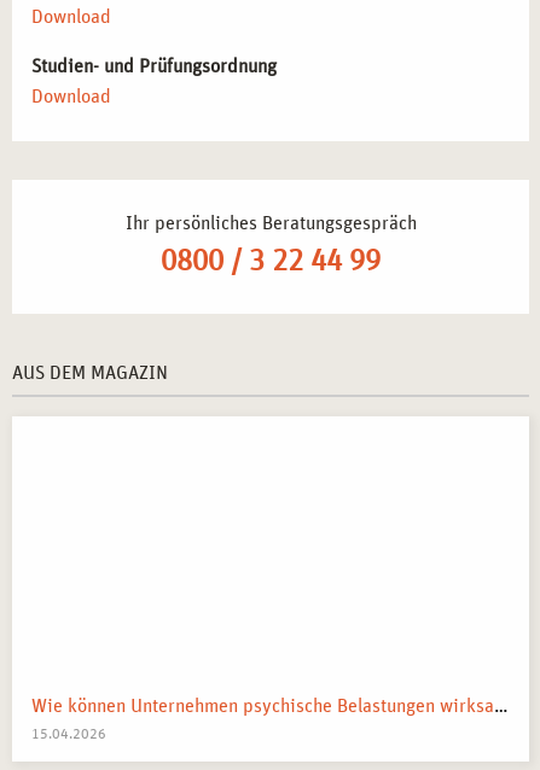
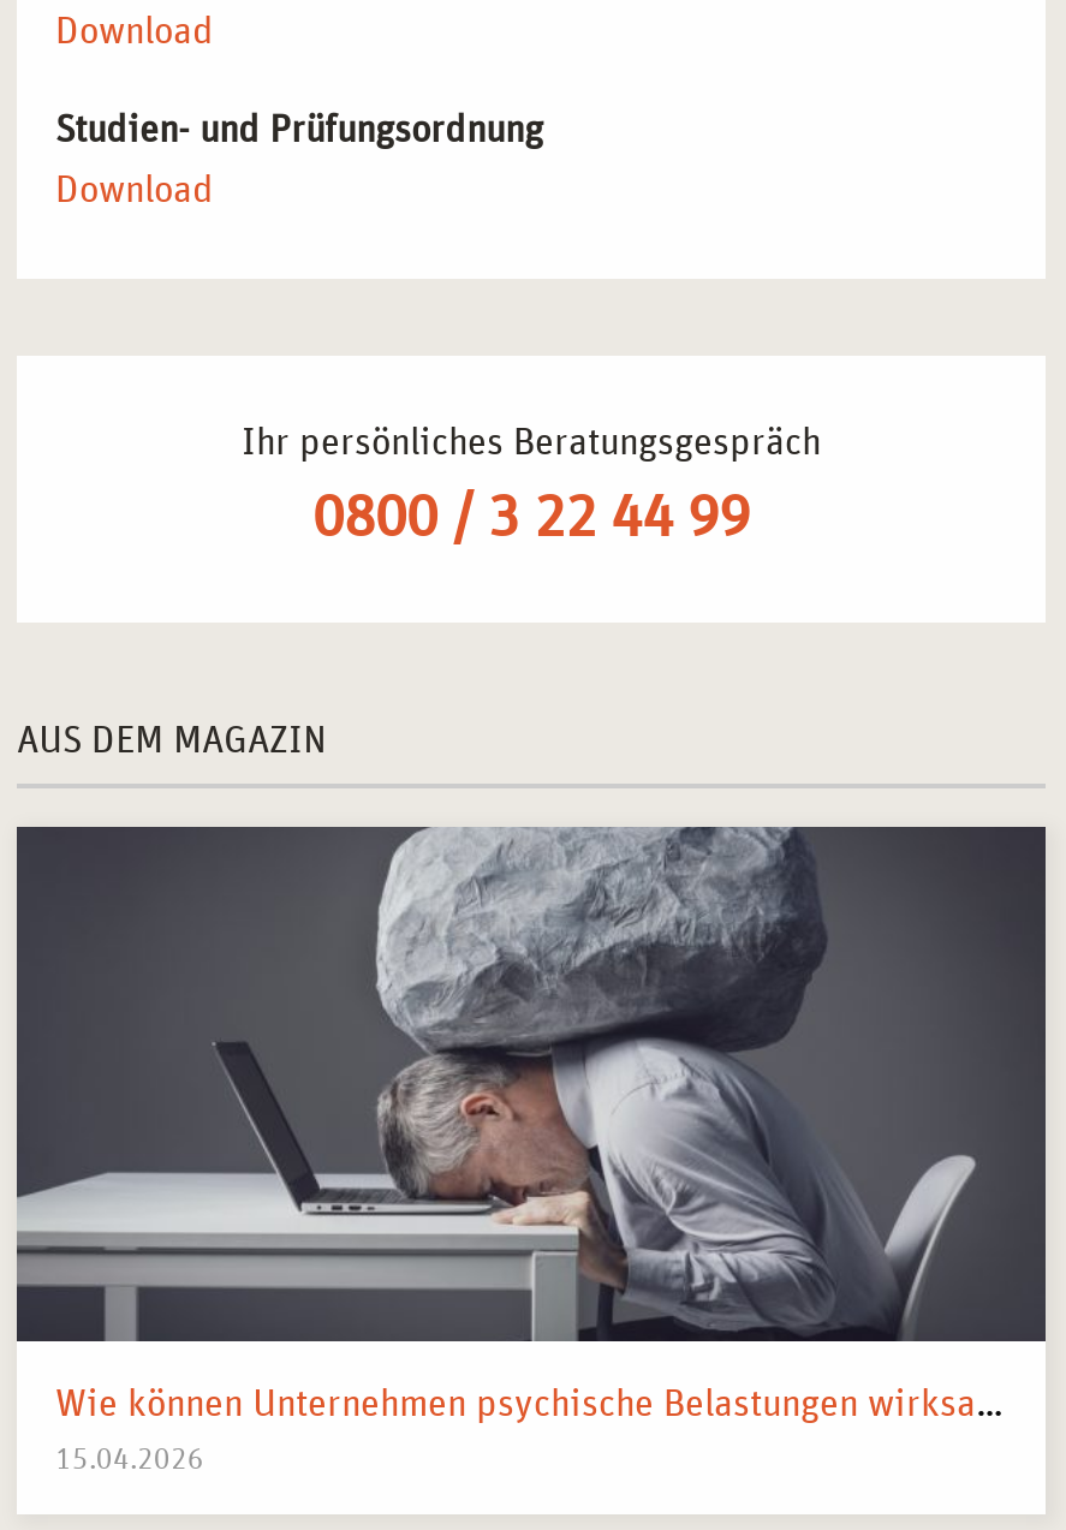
+ [image]
